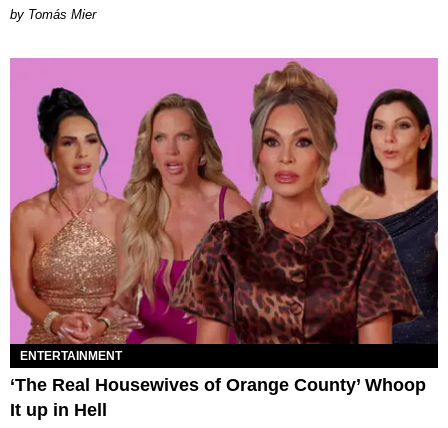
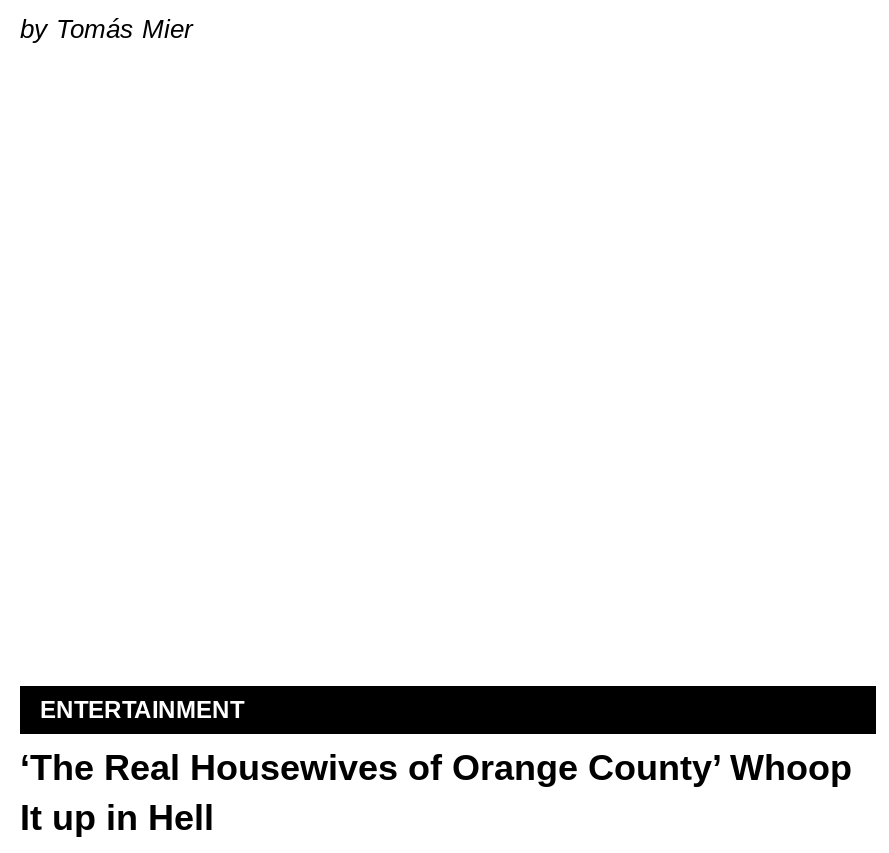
- [image]
